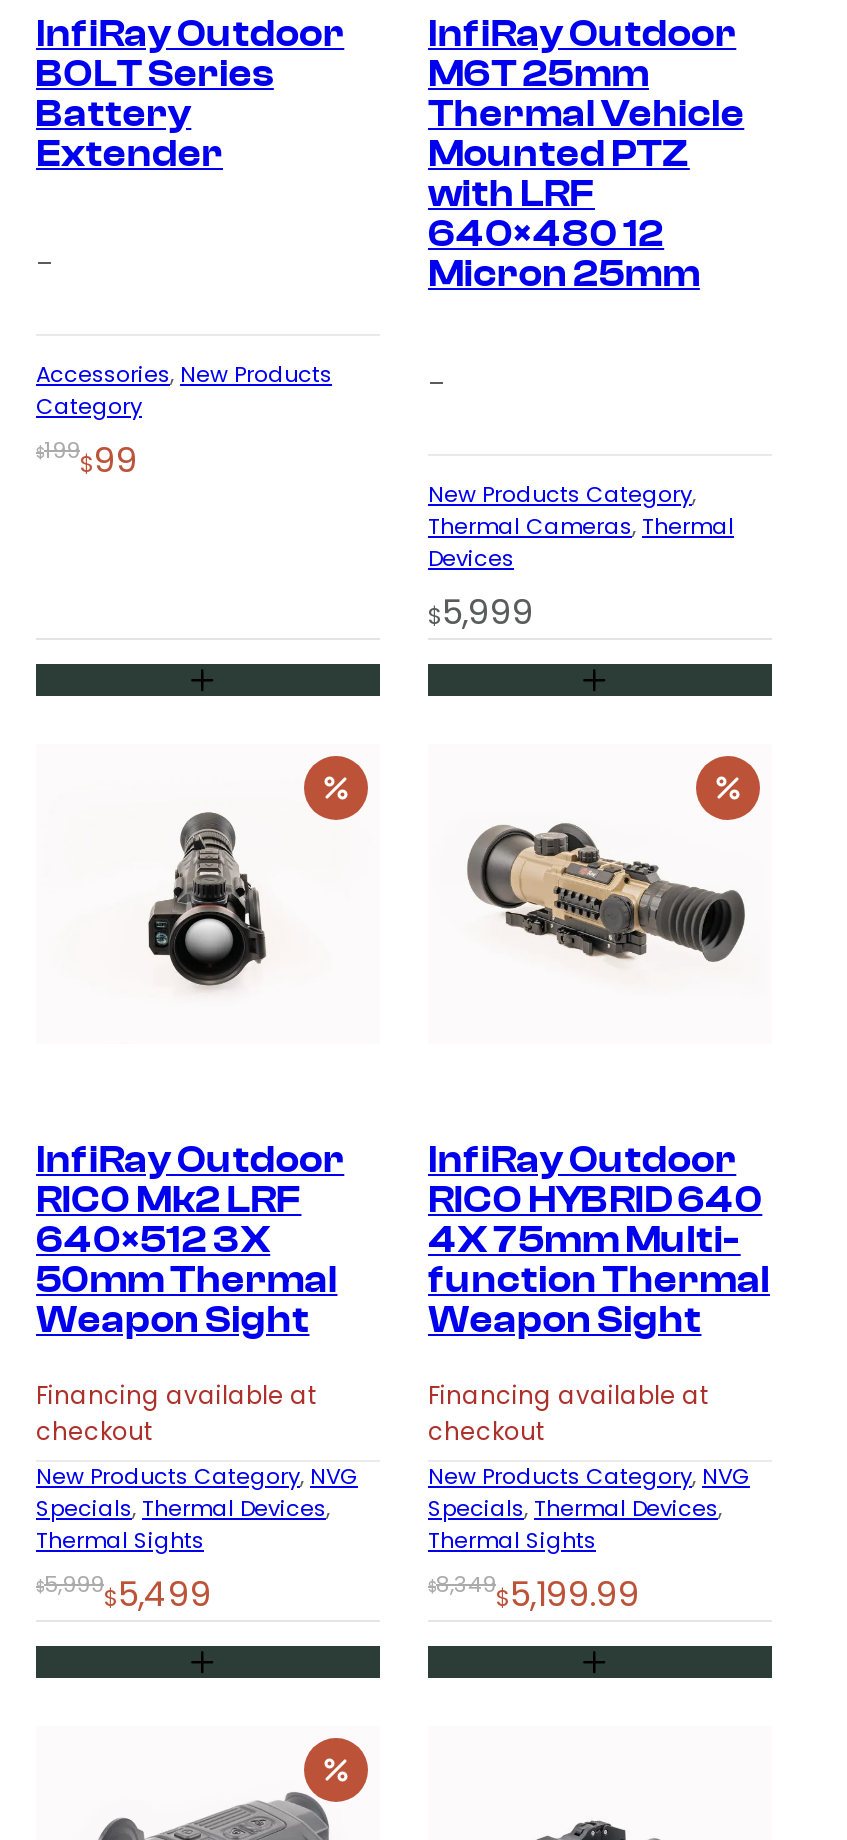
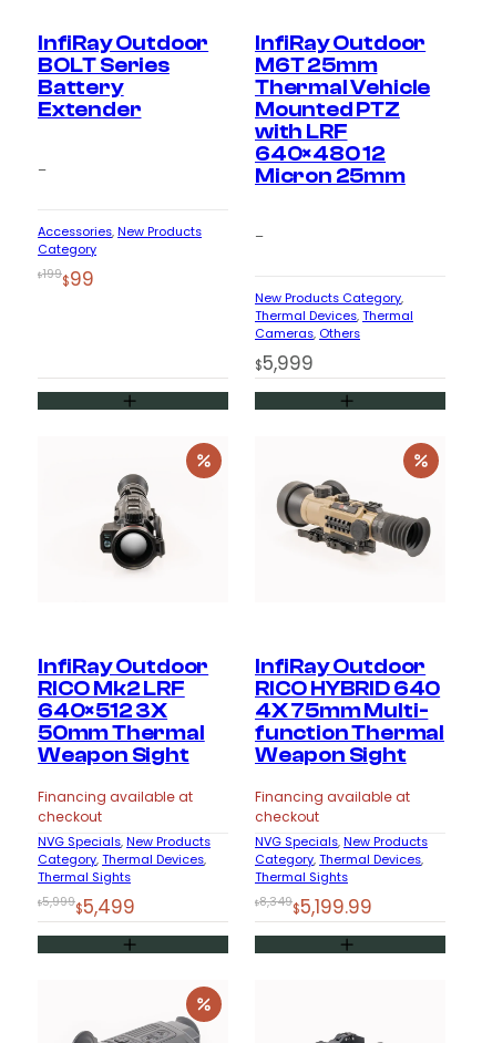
- Thermal Cameras, Thermal
- Devices
+ Thermal Devices, Thermal
+ Cameras, Others

- New Products Category, NVG
- Specials, Thermal Devices ,
+ NVG Specials, New Products
+ Category, Thermal Devices ,

- New Products Category, NVG
- Specials, Thermal Devices ,
+ NVG Specials, New Products
+ Category, Thermal Devices ,
